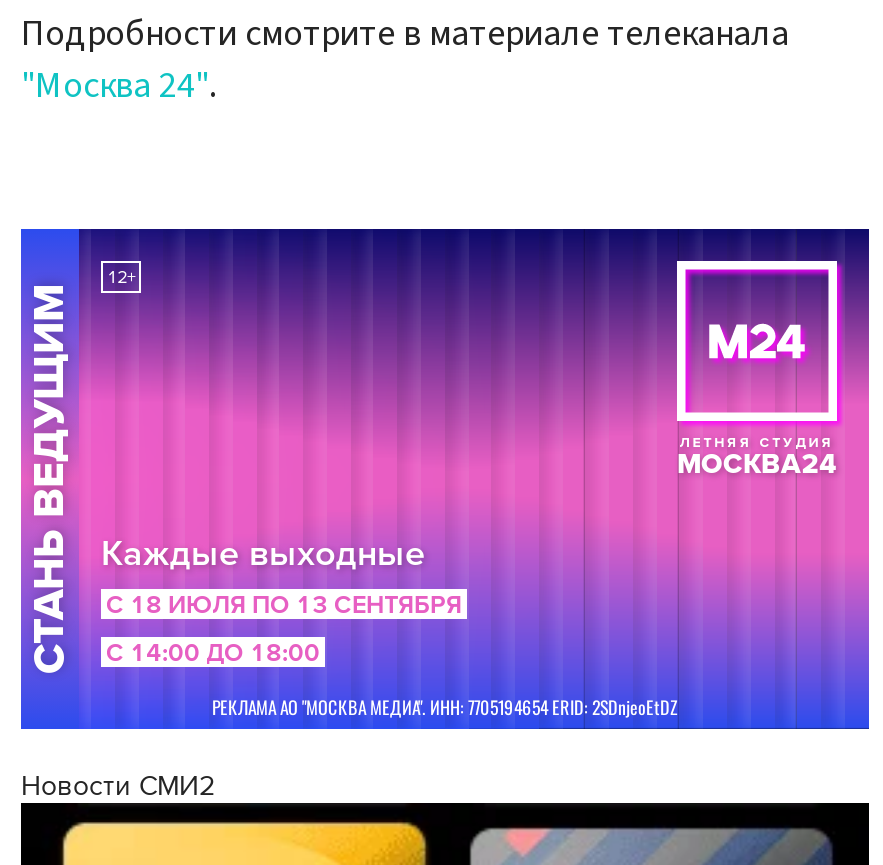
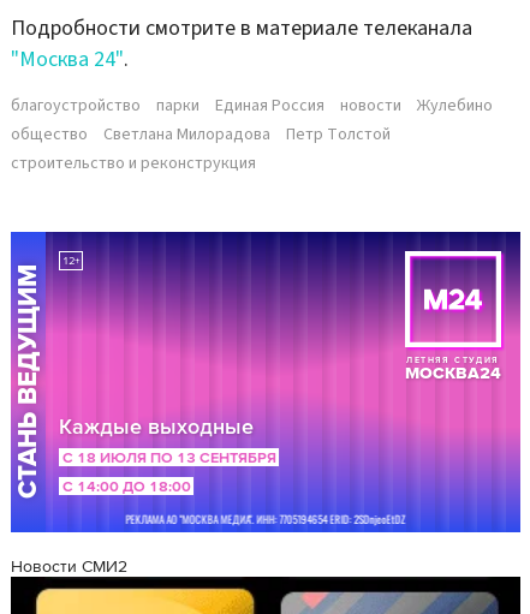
+ благоустройство
+ парки
+ Единая Россия
+ новости
+ Жулебино
+ общество
+ Светлана Милорадова
+ Петр Толстой
+ строительство и реконструкция
